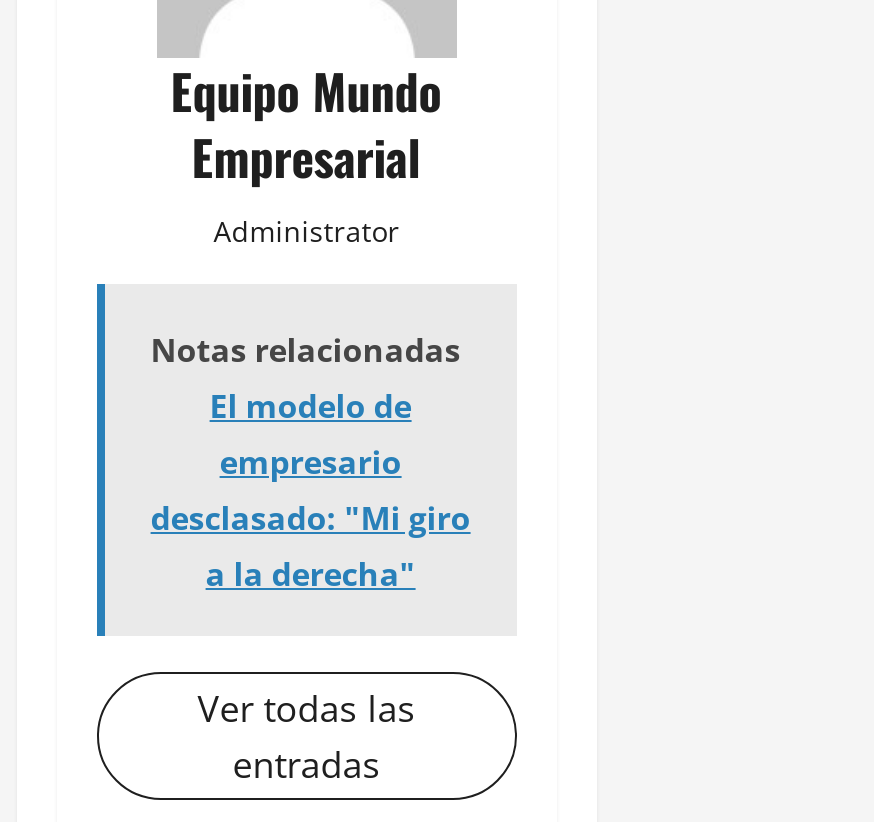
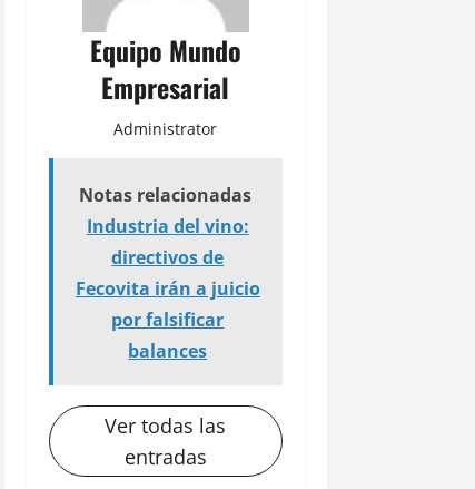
- El modelo de
- empresario
- desclasado: "Mi giro
- a la derecha"
+ Industria del vino:
+ directivos de
+ Fecovita irán a juicio
+ por falsificar
+ balances
